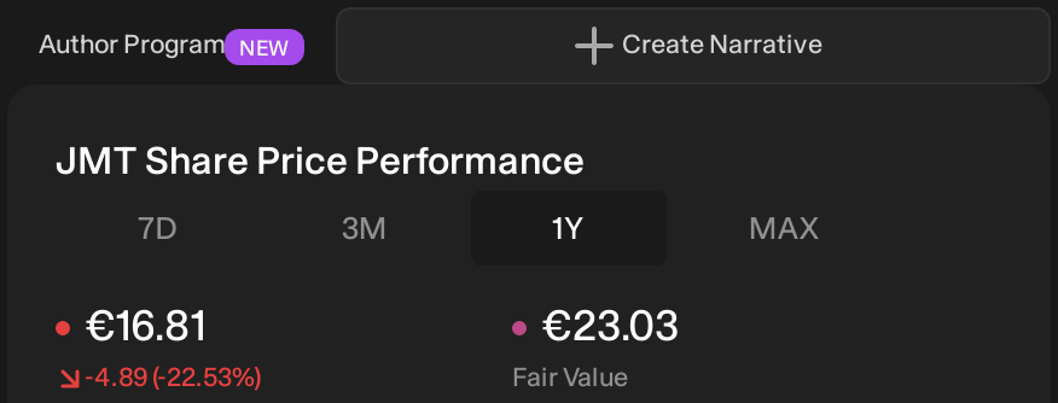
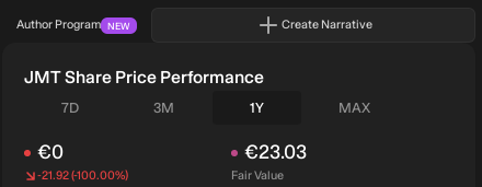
- €16.81
+ €0

- -4.89 (-22.53%)
+ -21.92 (-100.00%)
